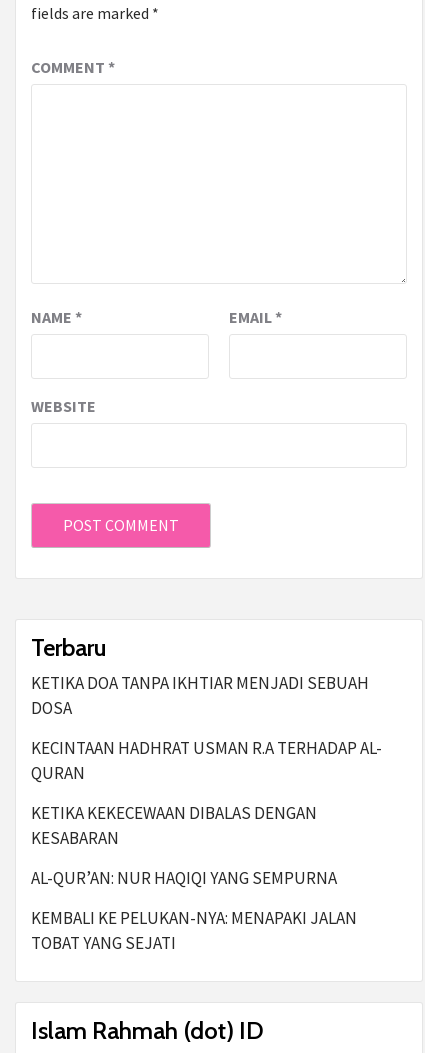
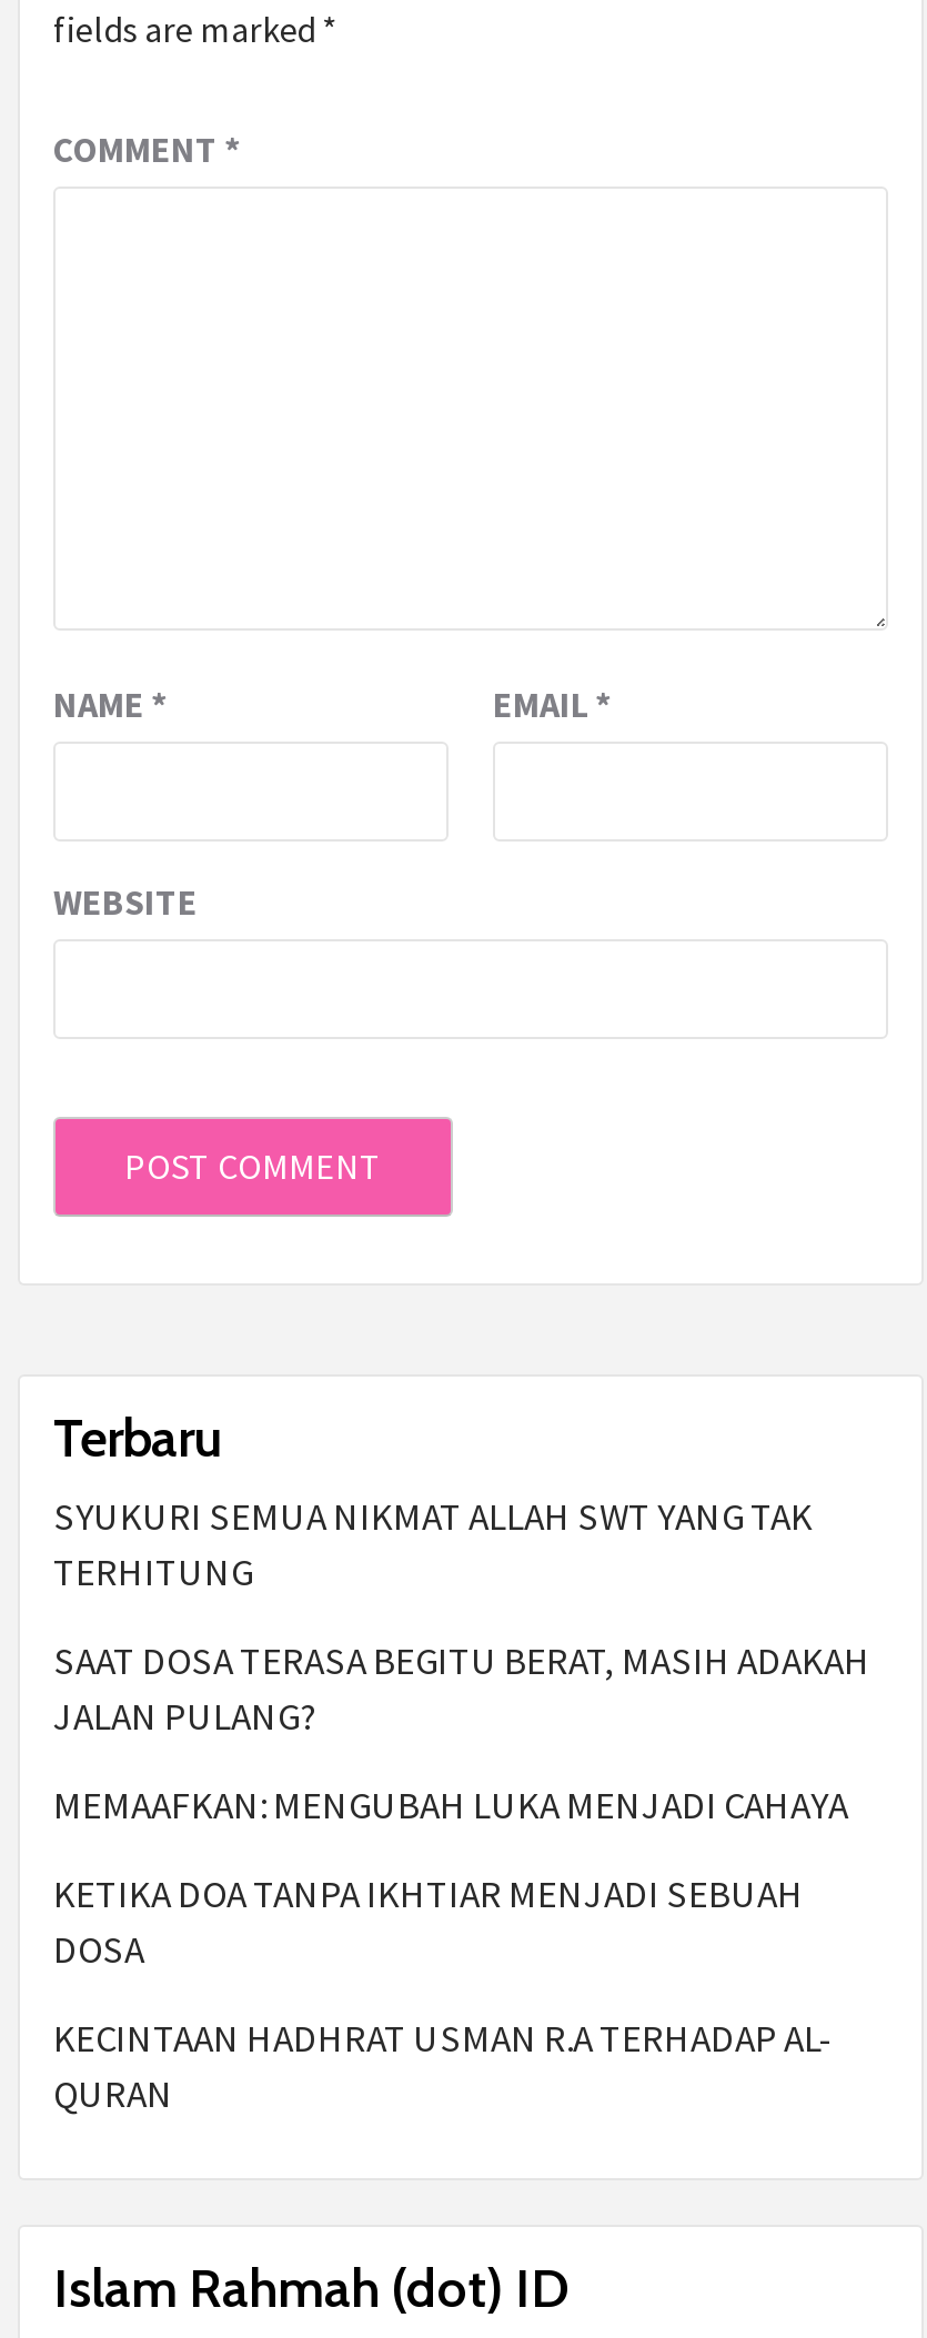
+ SYUKURI SEMUA NIKMAT ALLAH SWT YANG TAK
+ TERHITUNG
+ SAAT DOSA TERASA BEGITU BERAT, MASIH ADAKAH
+ JALAN PULANG?
+ MEMAAFKAN: MENGUBAH LUKA MENJADI CAHAYA

moved down: KETIKA DOA TANPA IKHTIAR MENJADI SEBUAH | DOSA | KECINTAAN HADHRAT USMAN R.A TERHADAP AL- | QURAN

- KETIKA KEKECEWAAN DIBALAS DENGAN
- KESABARAN
- AL-QUR’AN: NUR HAQIQI YANG SEMPURNA
- KEMBALI KE PELUKAN-NYA: MENAPAKI JALAN
- TOBAT YANG SEJATI
